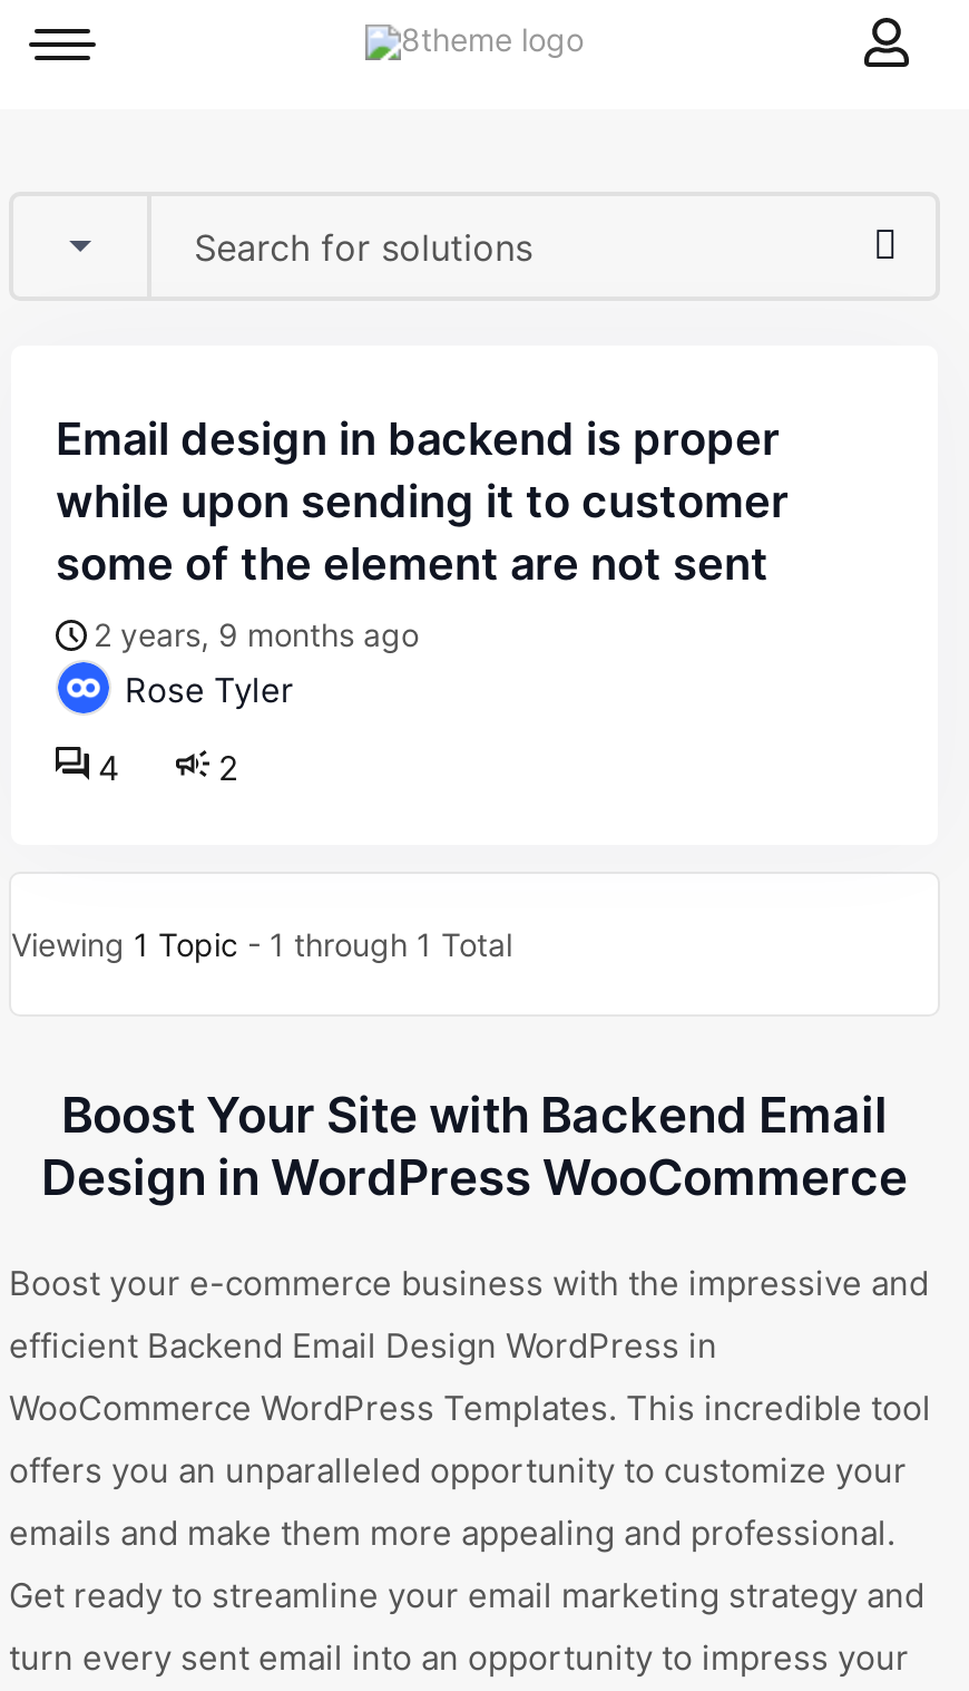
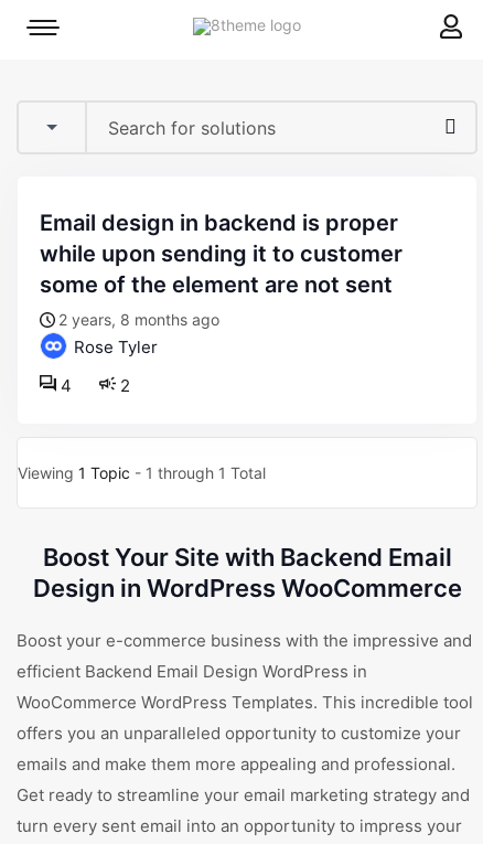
- 2 years, 9 months ago
+ 2 years, 8 months ago
